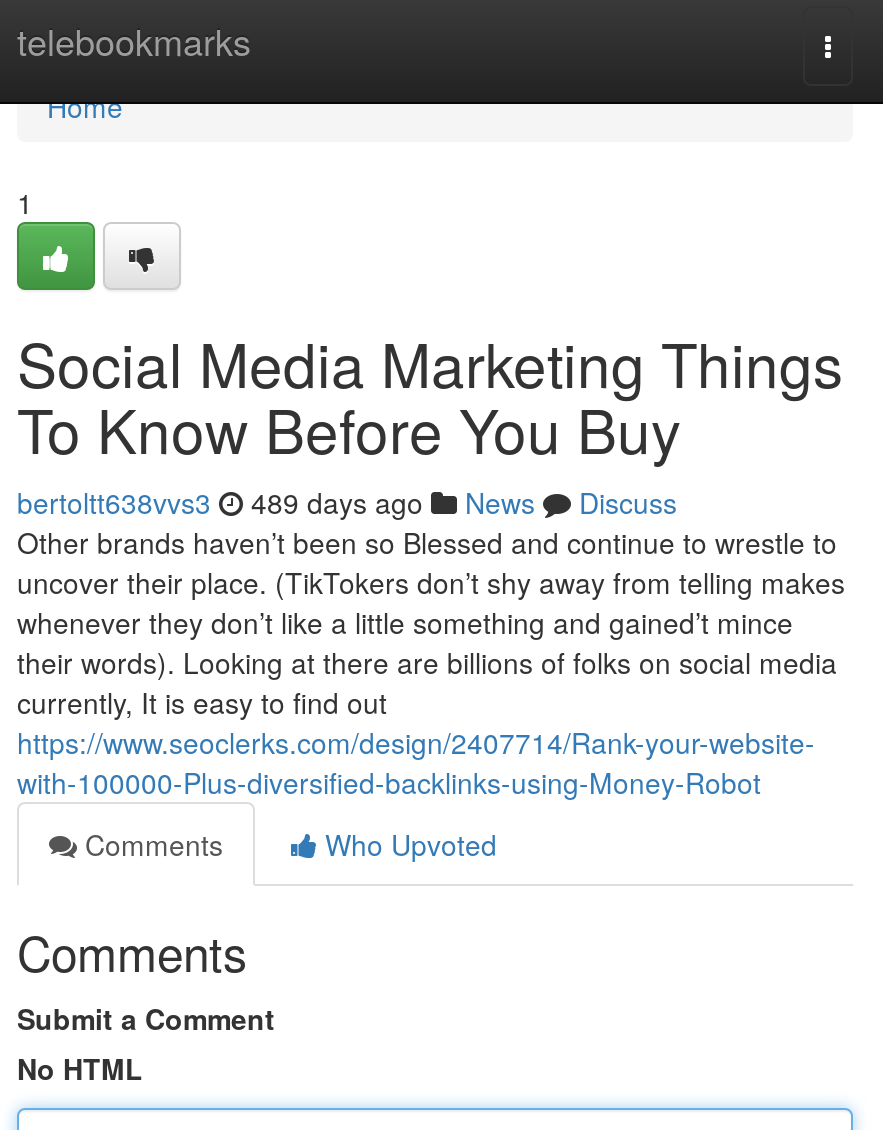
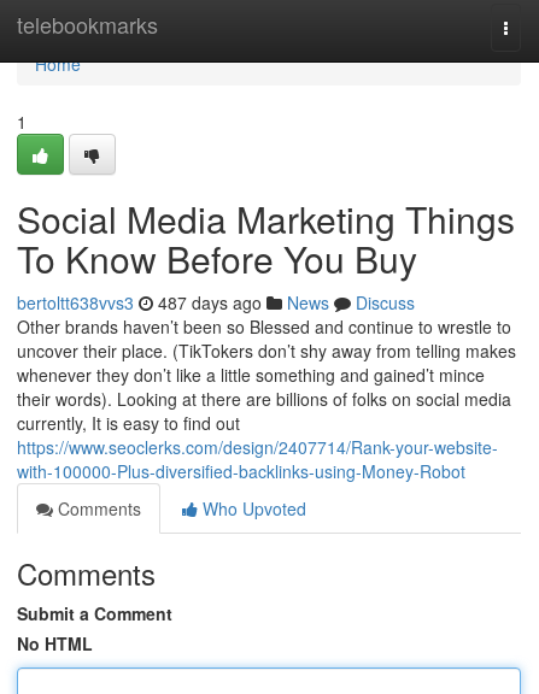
- bertoltt638vvs3 489 days ago News Discuss
+ bertoltt638vvs3 487 days ago News Discuss
